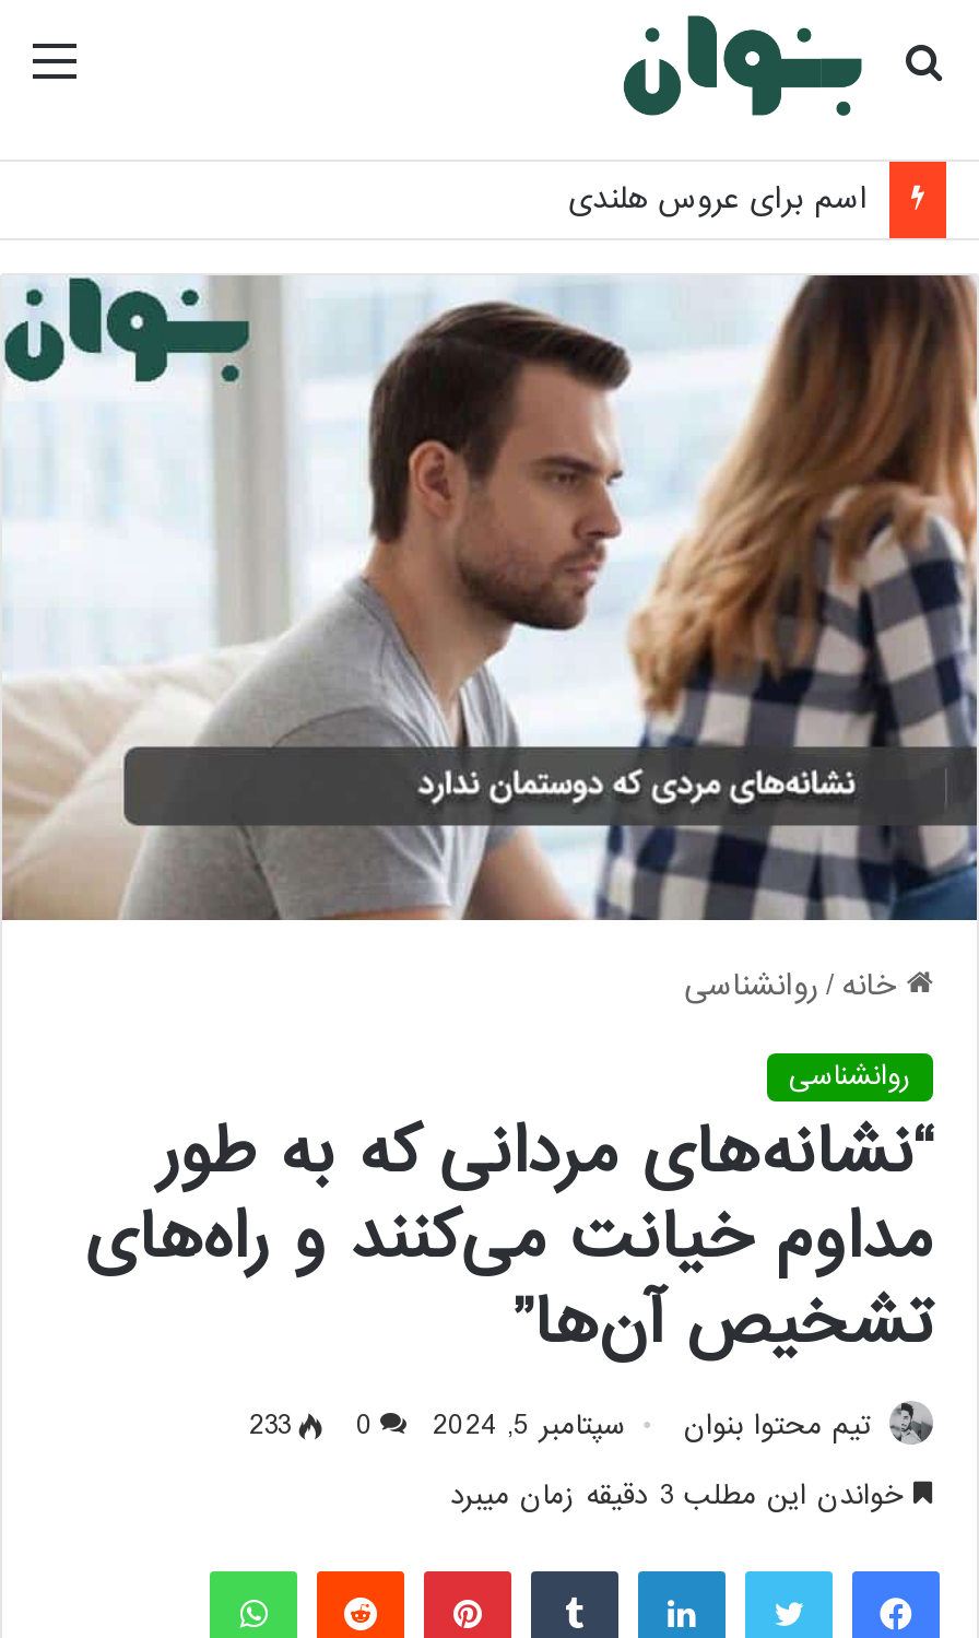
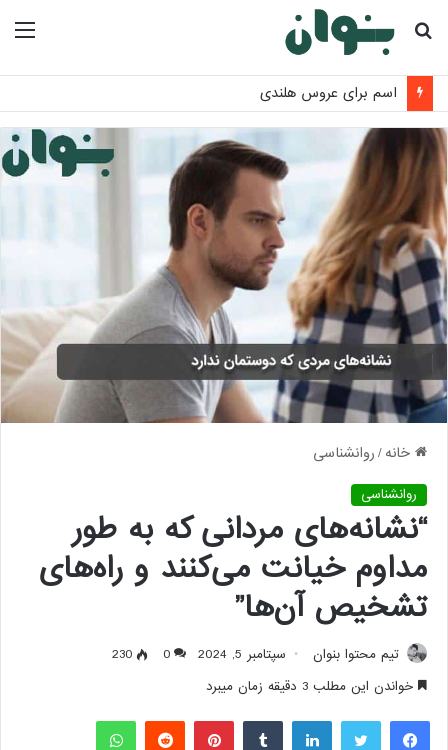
- 233 0
+ 230 0
